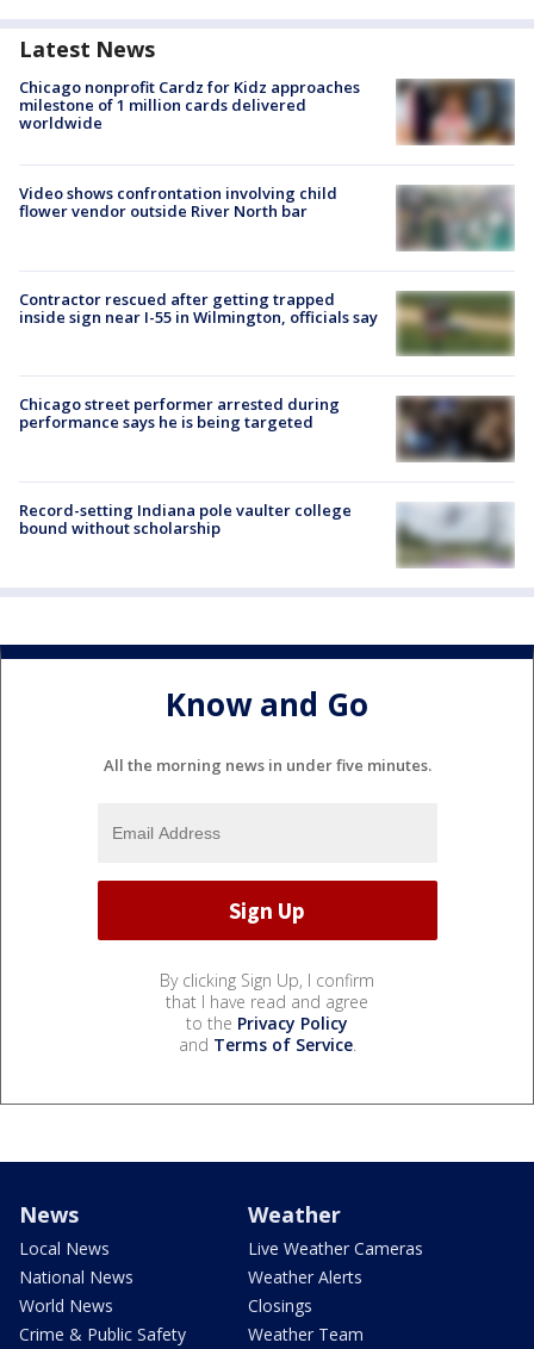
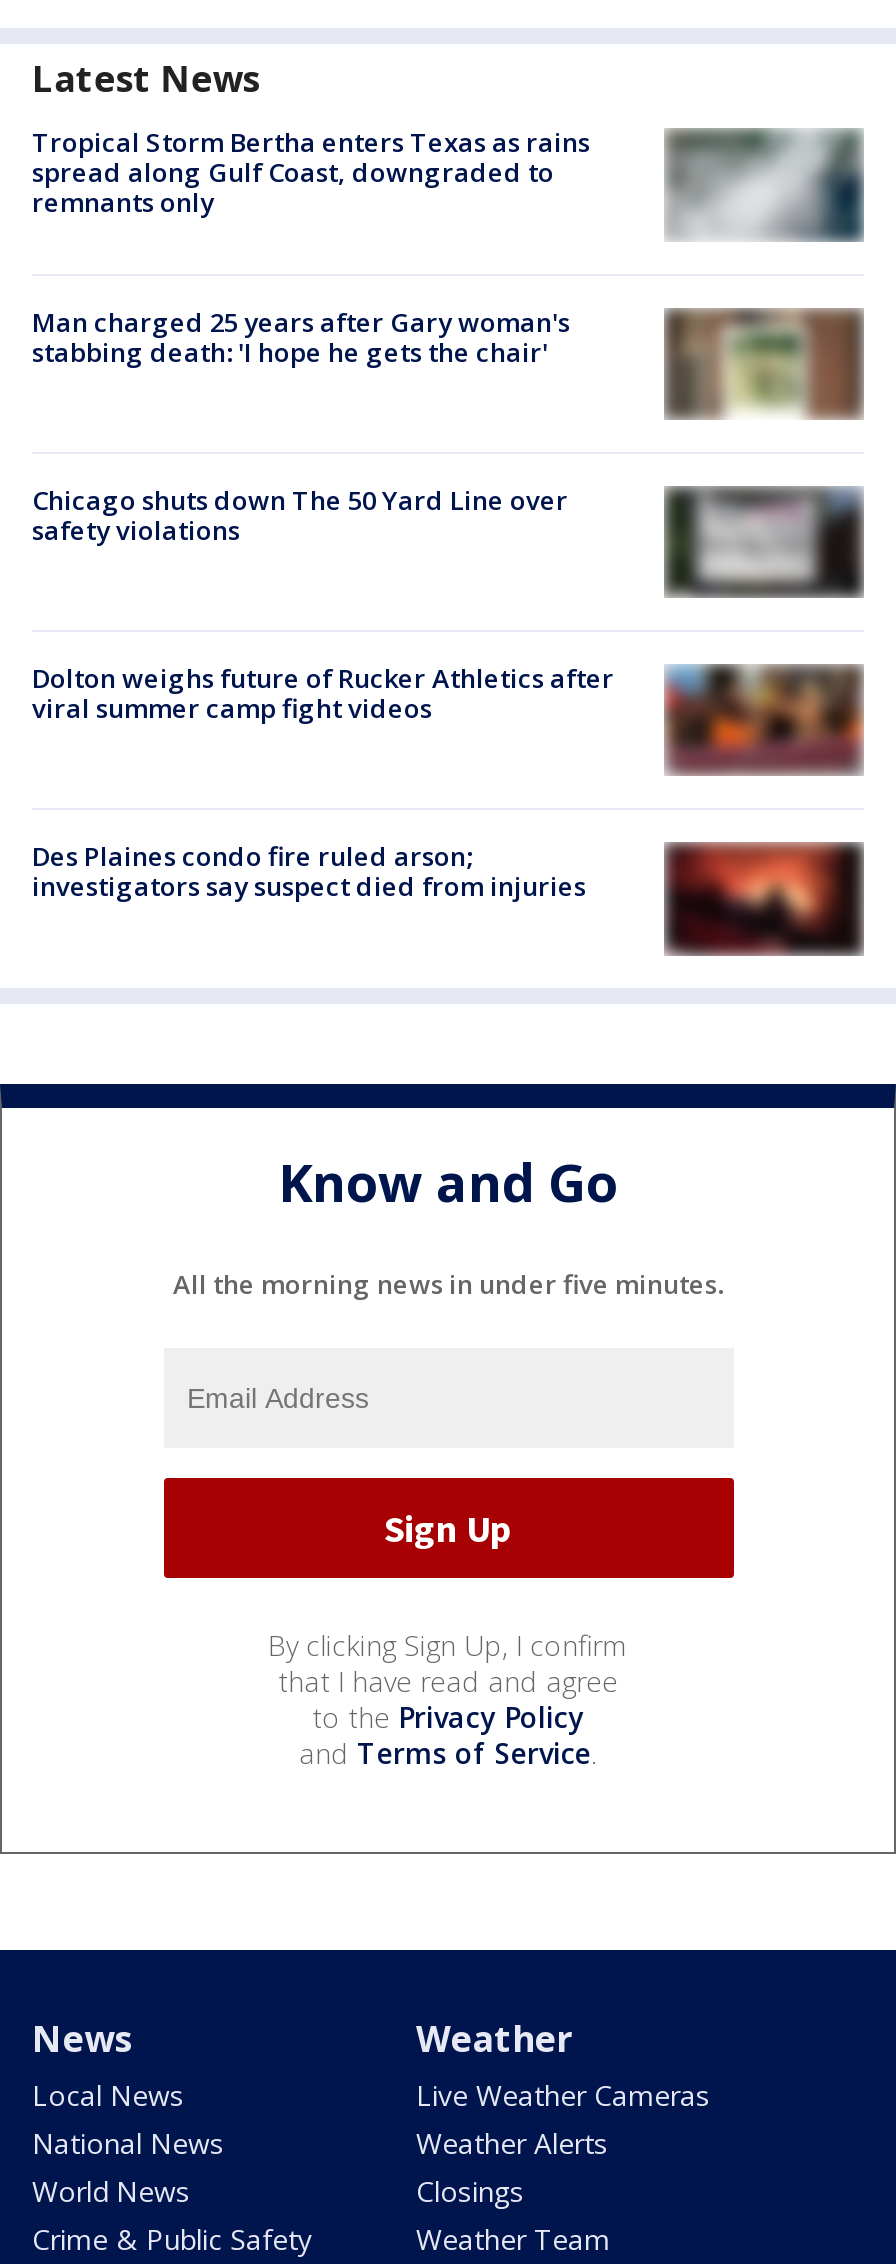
- [image]
- Chicago nonprofit Cardz for Kidz approaches
- milestone of 1 million cards delivered
- worldwide
+ [image]
+ Tropical Storm Bertha enters Texas as rains
+ spread along Gulf Coast, downgraded to
+ remnants only

- Video shows confrontation involving child
- flower vendor outside River North bar
+ Man charged 25 years after Gary woman's
+ stabbing death: 'I hope he gets the chair'

- [image]
+ [image]

- Contractor rescued after getting trapped
- inside sign near I-55 in Wilmington, officials say
+ Chicago shuts down The 50 Yard Line over
+ safety violations

- [image]
+ [image]

- Chicago street performer arrested during
- performance says he is being targeted
+ Dolton weighs future of Rucker Athletics after
+ viral summer camp fight videos

- [image]
+ [image]

- [image]
- Record-setting Indiana pole vaulter college
- bound without scholarship
+ [image]
+ Des Plaines condo fire ruled arson;
+ investigators say suspect died from injuries
